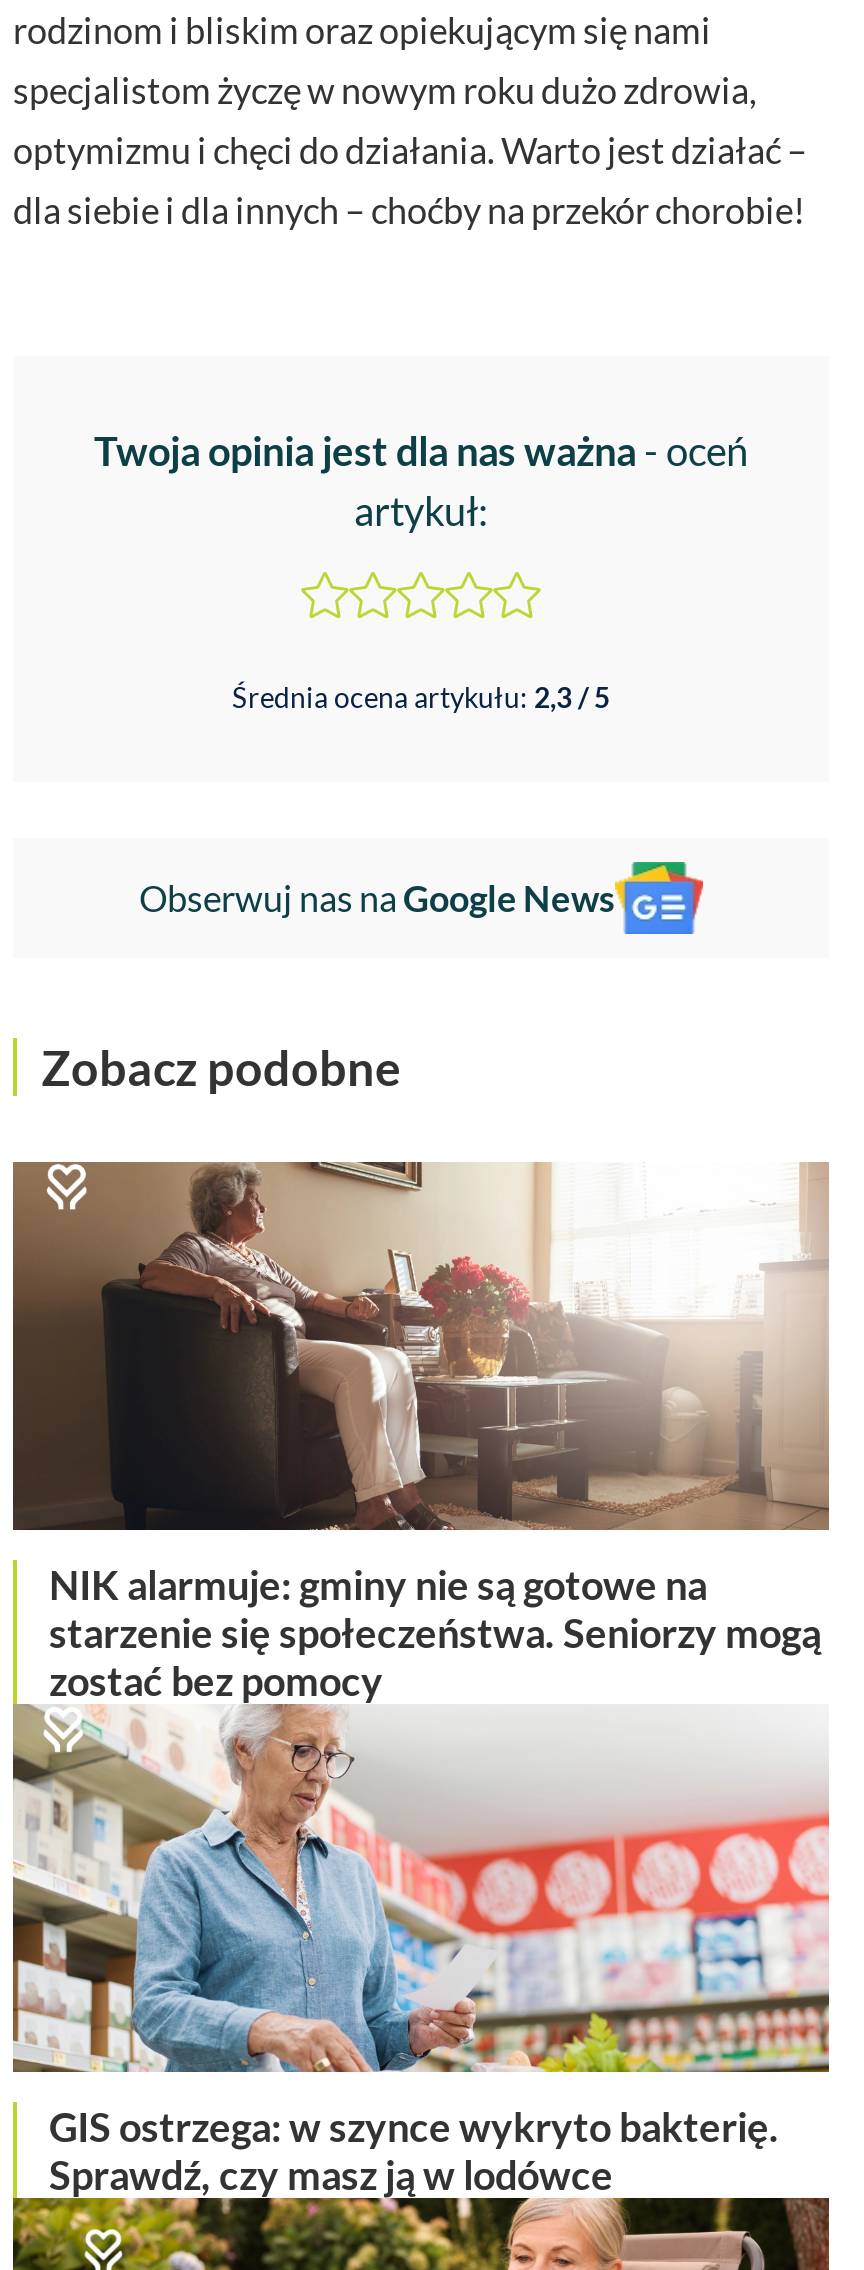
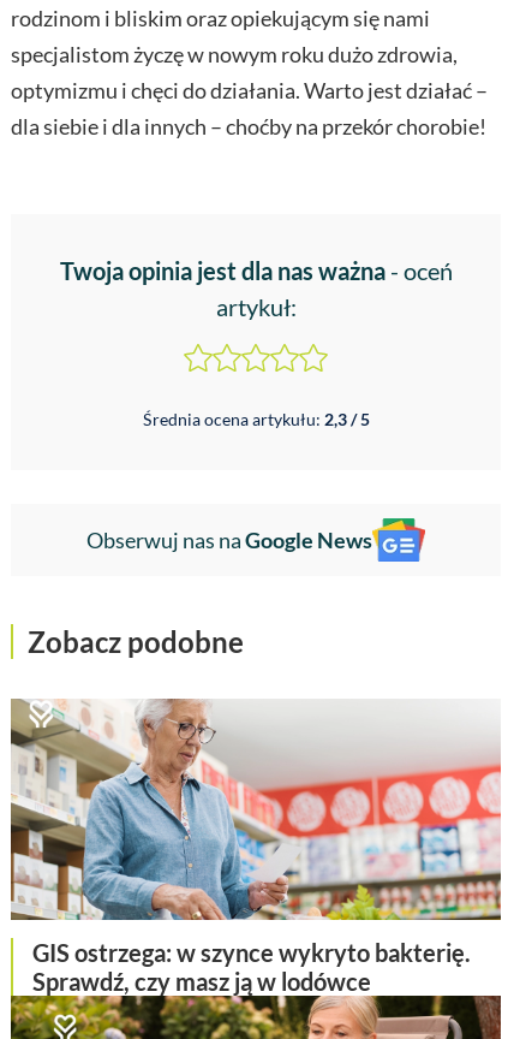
- [image]
- NIK alarmuje: gminy nie są gotowe na
- starzenie się społeczeństwa. Seniorzy mogą
- zostać bez pomocy
